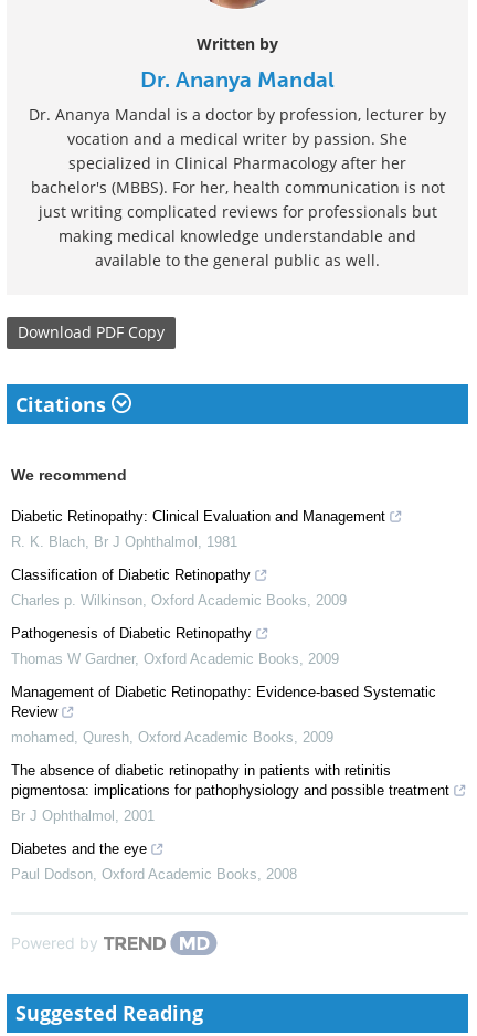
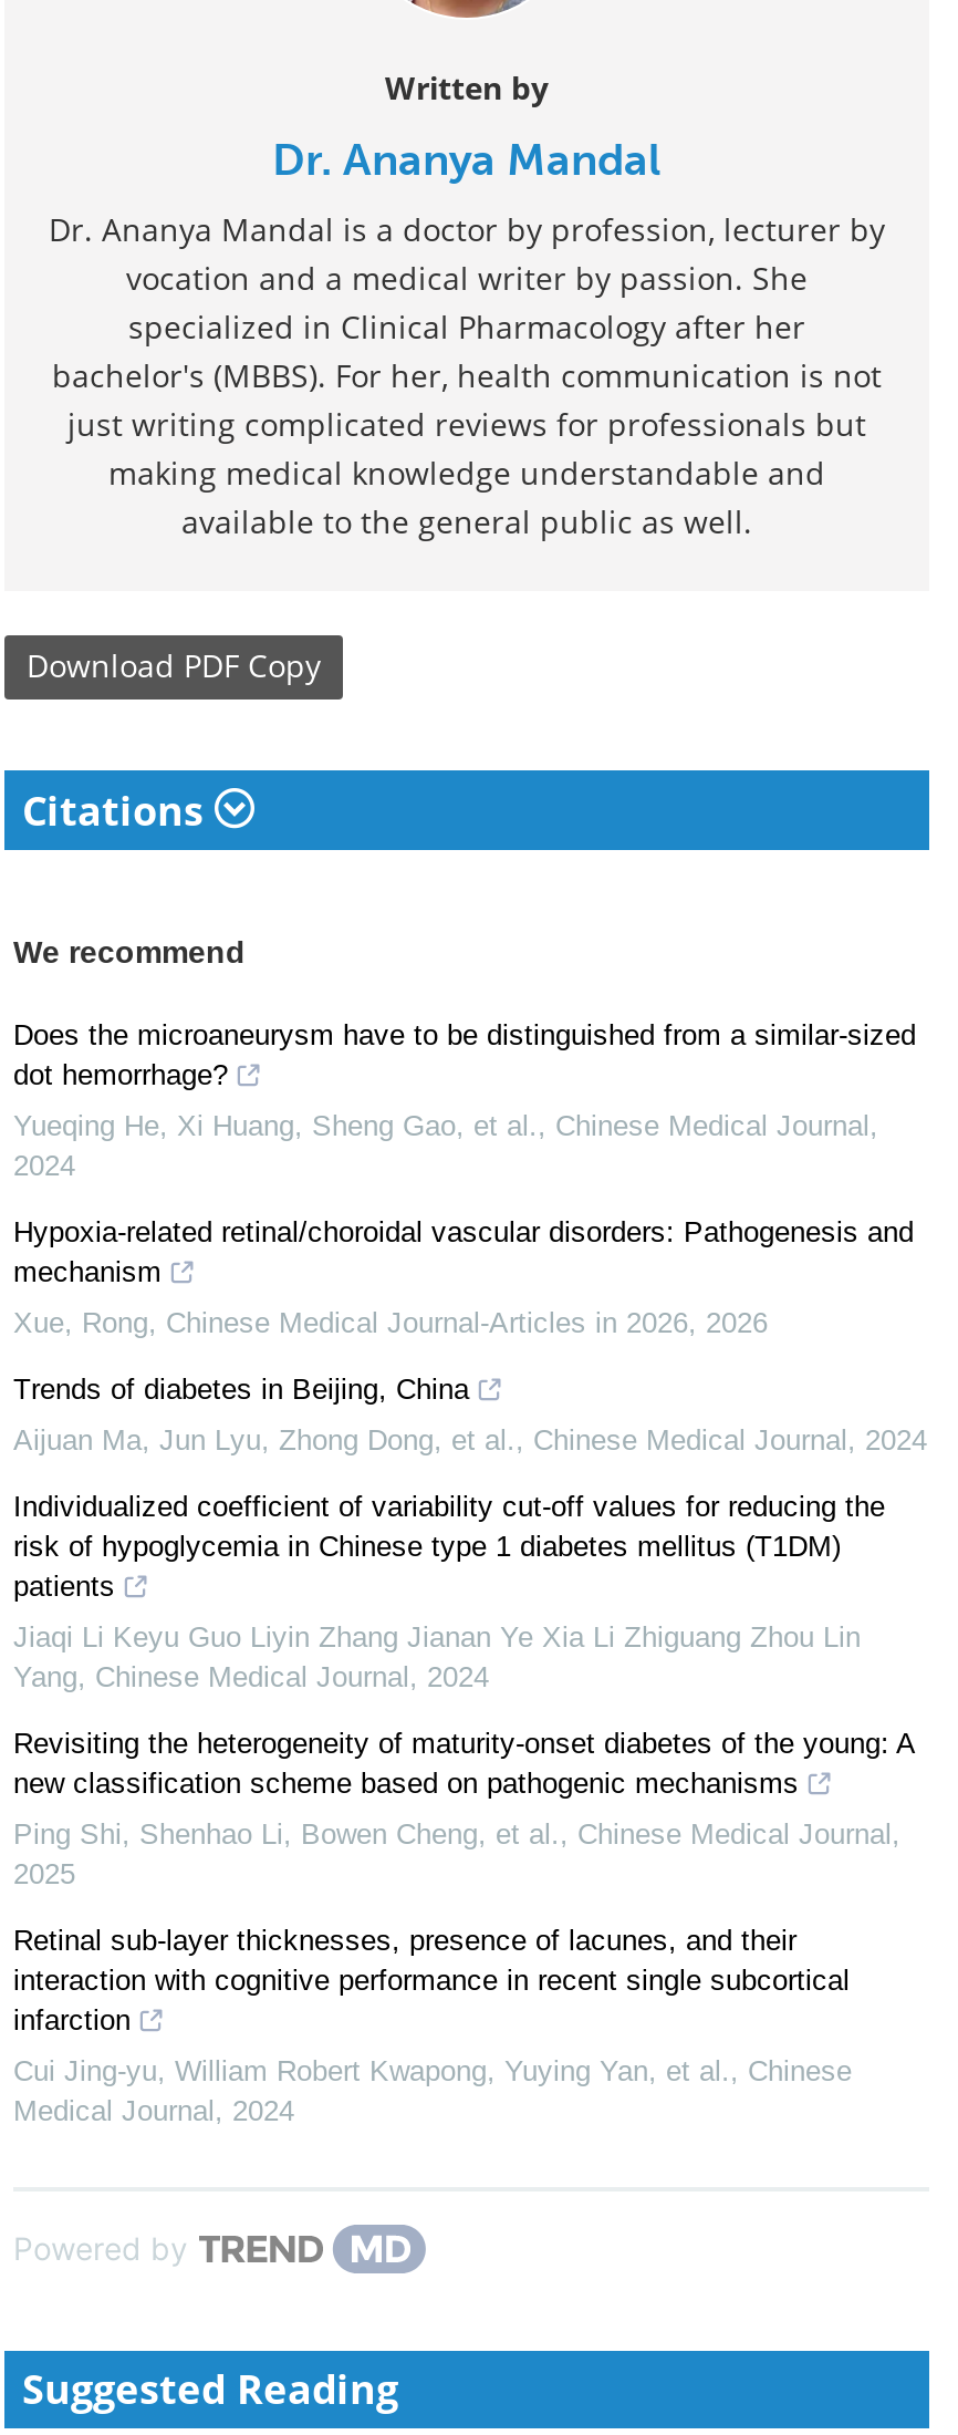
- Diabetic Retinopathy: Clinical Evaluation and Management
+ Does the microaneurysm have to be distinguished from a similar-sized
+ dot hemorrhage?

- R. K. Blach, Br J Ophthalmol, 1981
+ Yueqing He, Xi Huang, Sheng Gao, et al., Chinese Medical Journal,
+ 2024

- Classification of Diabetic Retinopathy
+ Hypoxia-related retinal/choroidal vascular disorders: Pathogenesis and
+ mechanism

- Charles p. Wilkinson, Oxford Academic Books, 2009
+ Xue, Rong, Chinese Medical Journal-Articles in 2026, 2026

- Pathogenesis of Diabetic Retinopathy
+ Trends of diabetes in Beijing, China

- Thomas W Gardner, Oxford Academic Books, 2009
+ Aijuan Ma, Jun Lyu, Zhong Dong, et al., Chinese Medical Journal, 2024

- Management of Diabetic Retinopathy: Evidence-based Systematic
- Review
+ Individualized coefficient of variability cut-off values for reducing the
+ risk of hypoglycemia in Chinese type 1 diabetes mellitus (T1DM)
+ patients

- mohamed, Quresh, Oxford Academic Books, 2009
+ Jiaqi Li Keyu Guo Liyin Zhang Jianan Ye Xia Li Zhiguang Zhou Lin
+ Yang, Chinese Medical Journal, 2024

- The absence of diabetic retinopathy in patients with retinitis
- pigmentosa: implications for pathophysiology and possible treatment
+ Revisiting the heterogeneity of maturity-onset diabetes of the young: A
+ new classification scheme based on pathogenic mechanisms

- Br J Ophthalmol, 2001
+ Ping Shi, Shenhao Li, Bowen Cheng, et al., Chinese Medical Journal,
+ 2025

- Diabetes and the eye
+ Retinal sub-layer thicknesses, presence of lacunes, and their
+ interaction with cognitive performance in recent single subcortical
+ infarction

- Paul Dodson, Oxford Academic Books, 2008
+ Cui Jing-yu, William Robert Kwapong, Yuying Yan, et al., Chinese
+ Medical Journal, 2024
